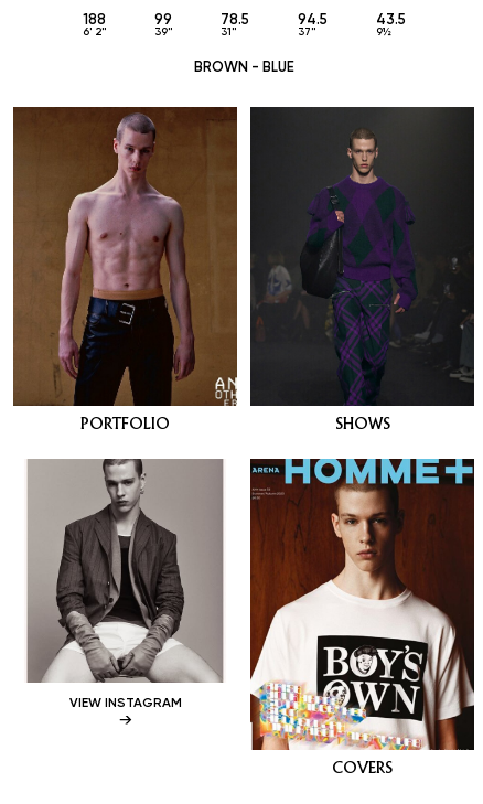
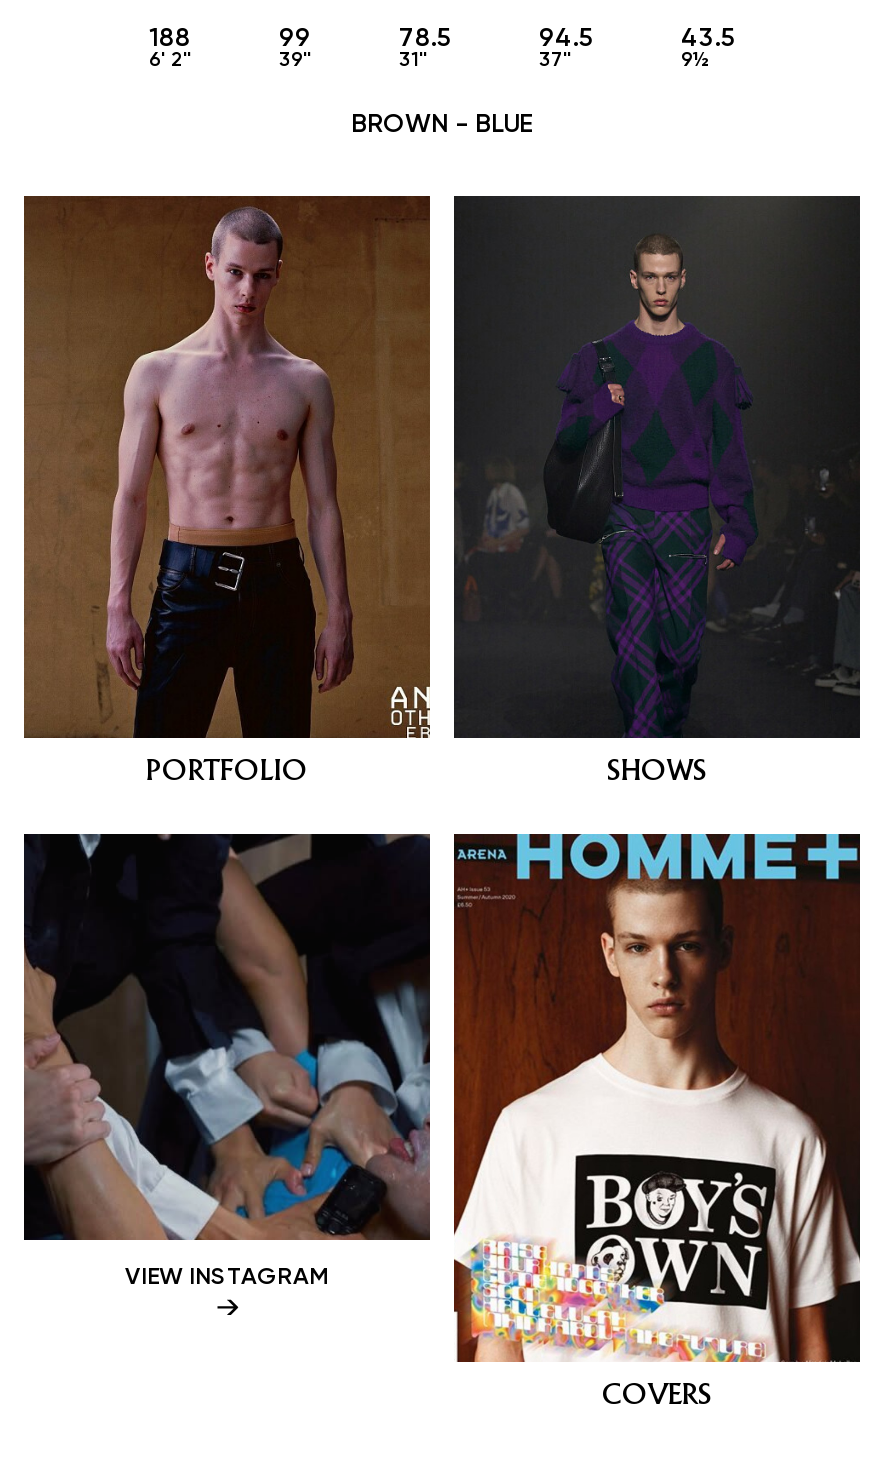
- [image]
+ [image]
